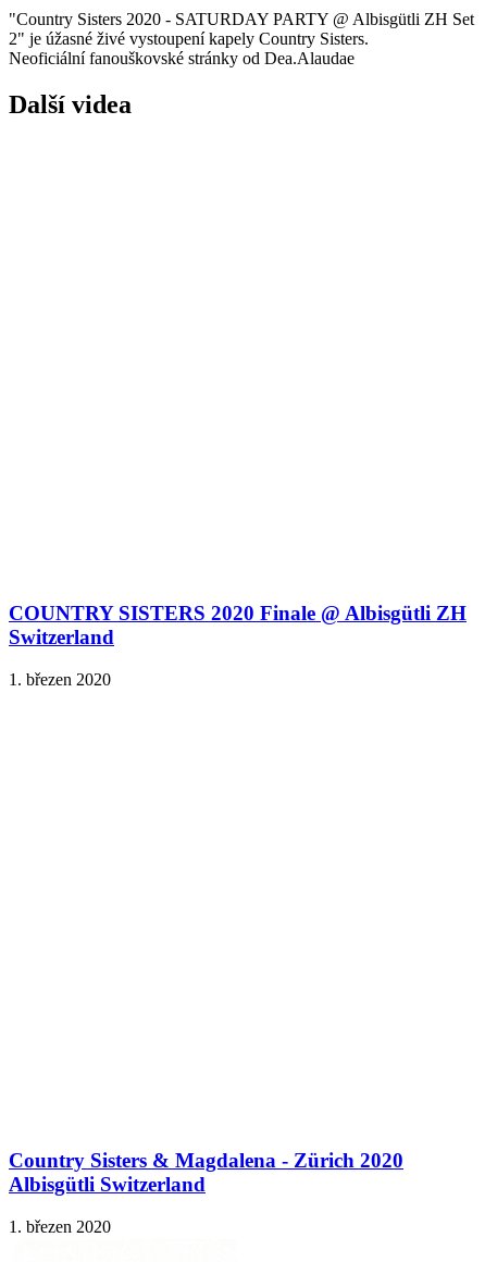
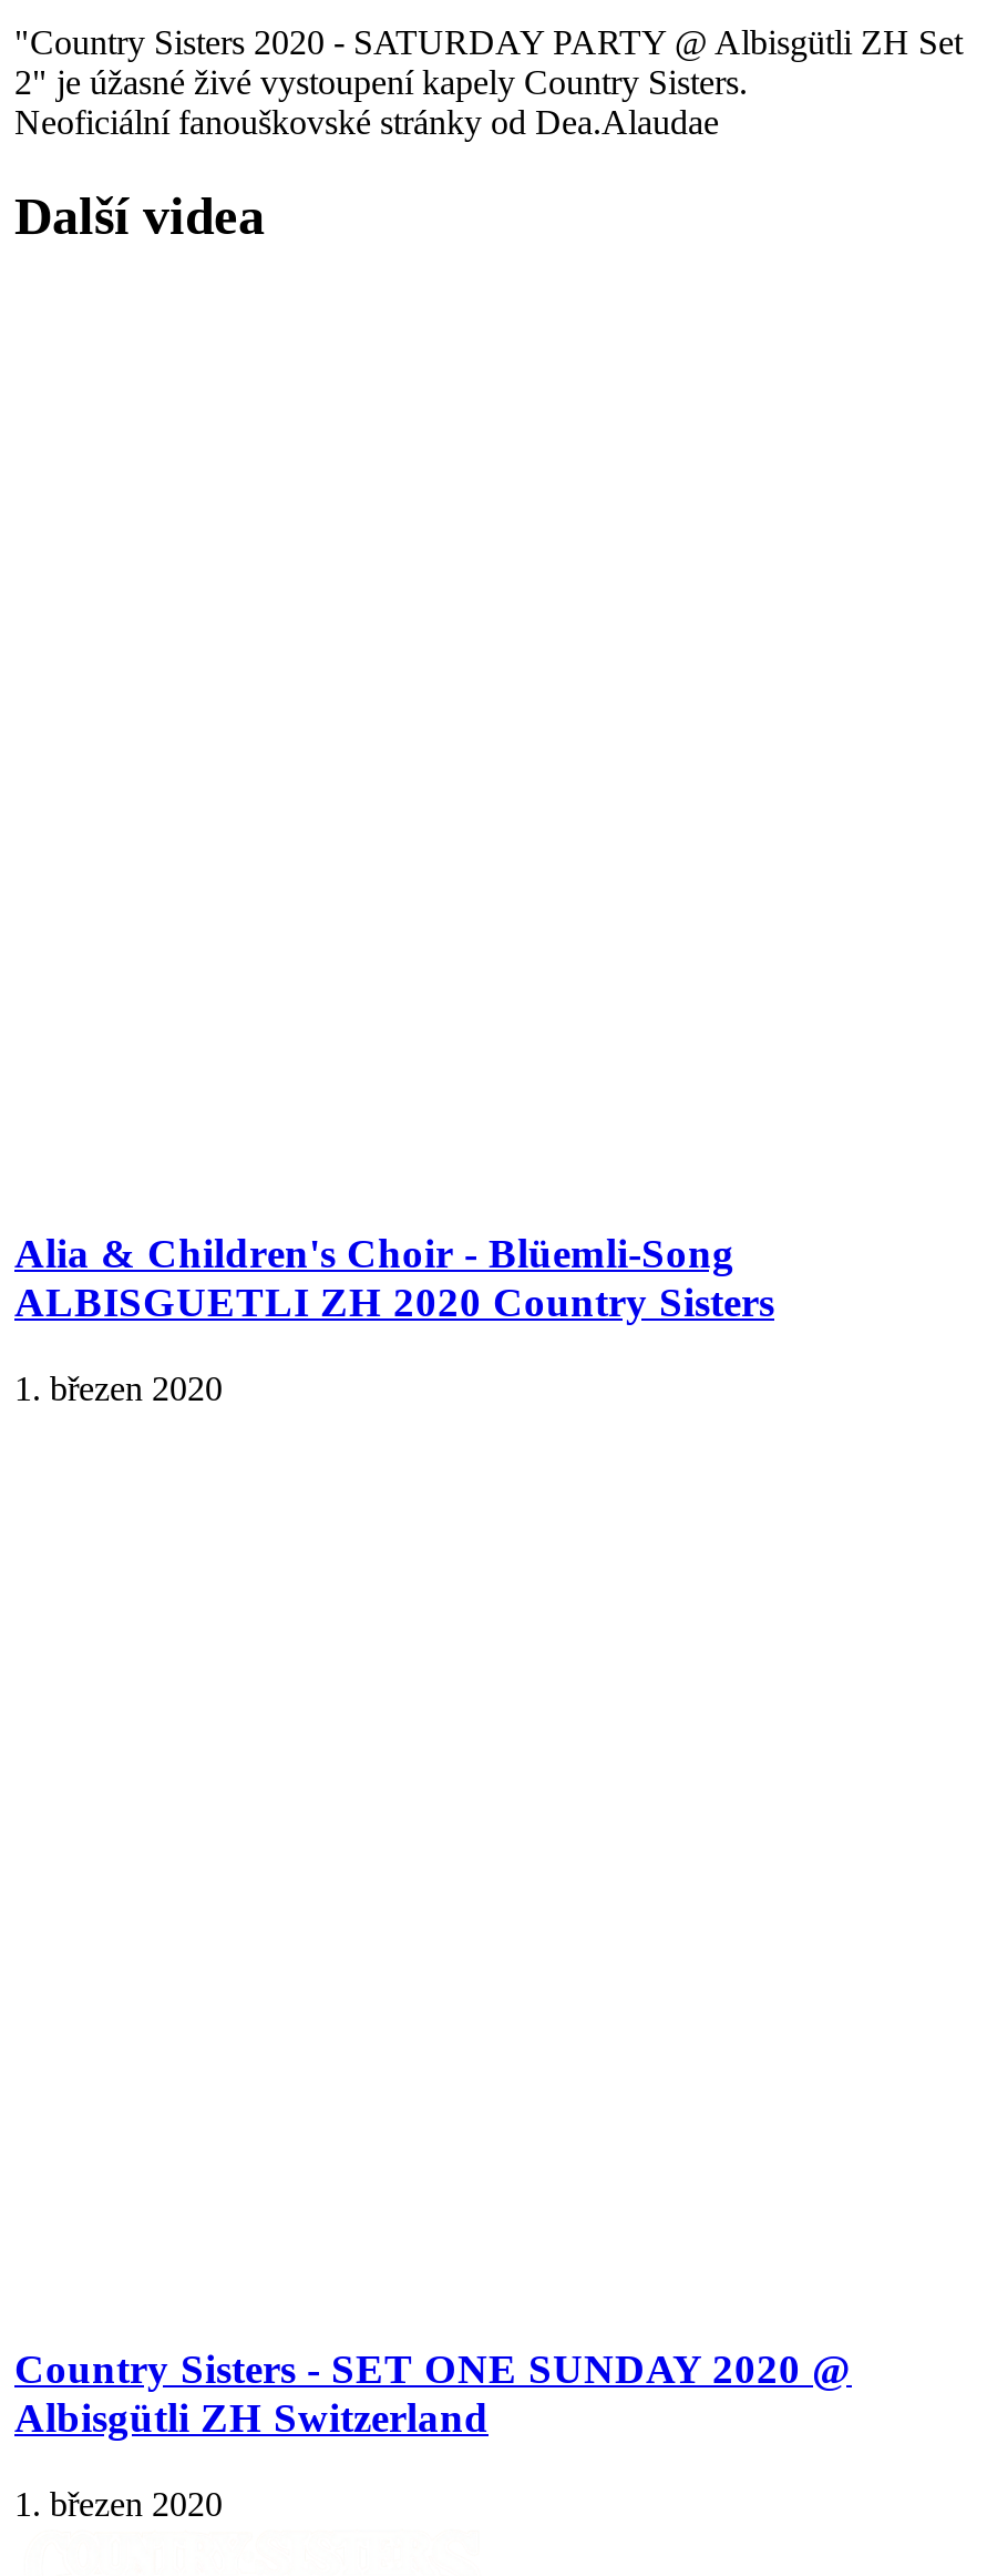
- COUNTRY SISTERS 2020 Finale @ Albisgütli ZH
- Switzerland
+ Alia & Children's Choir - Blüemli-Song
+ ALBISGUETLI ZH 2020 Country Sisters

- Country Sisters & Magdalena - Zürich 2020
- Albisgütli Switzerland
+ Country Sisters - SET ONE SUNDAY 2020 @
+ Albisgütli ZH Switzerland
